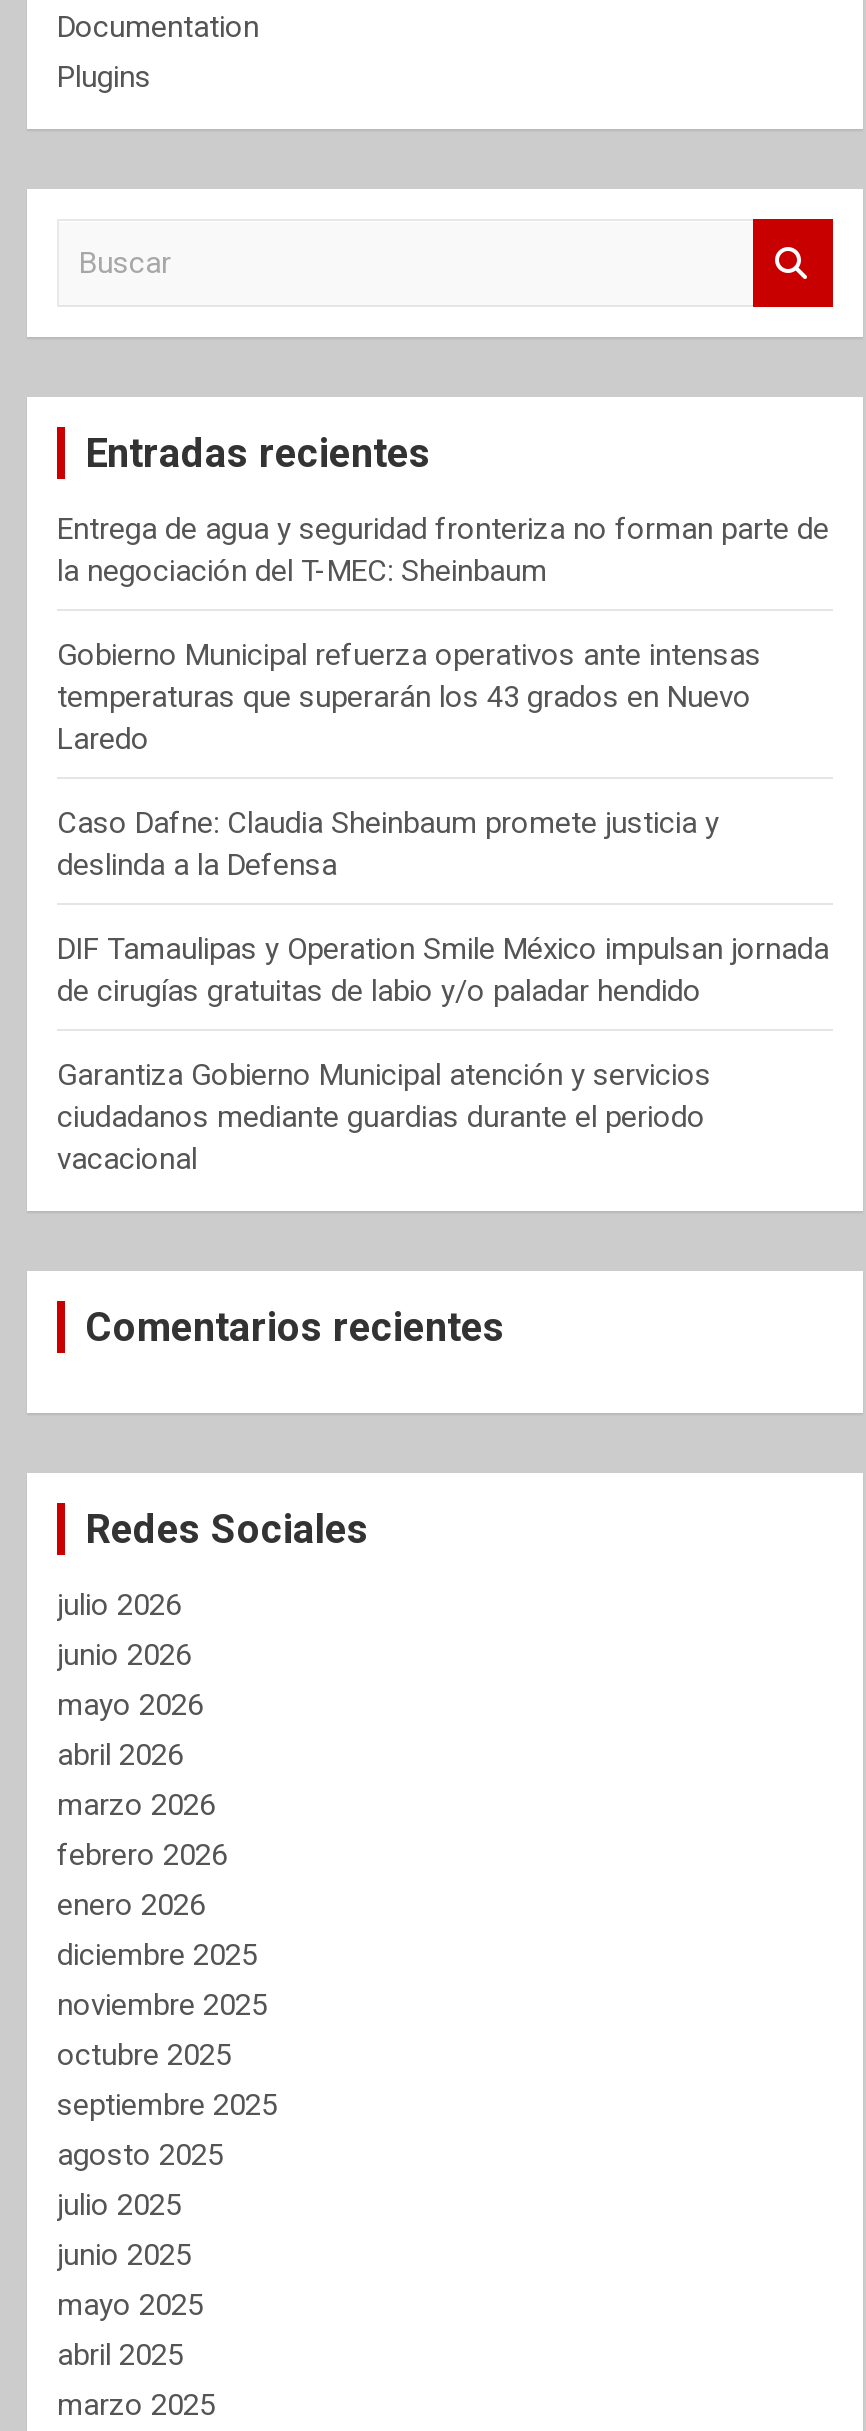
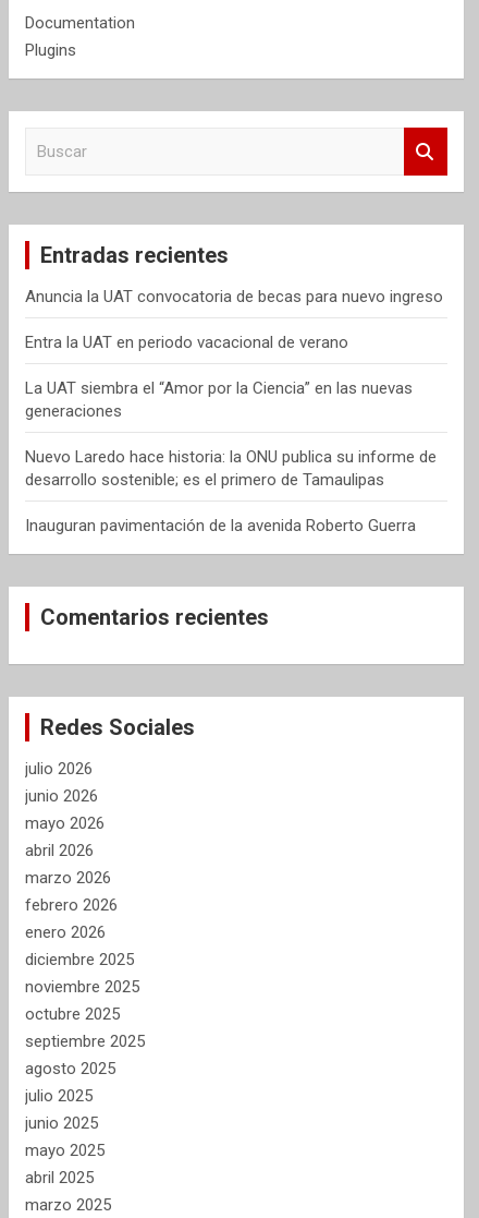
- Entrega de agua y seguridad fronteriza no forman parte de
- la negociación del T-MEC: Sheinbaum
+ Anuncia la UAT convocatoria de becas para nuevo ingreso

- Gobierno Municipal refuerza operativos ante intensas
- temperaturas que superarán los 43 grados en Nuevo
- Laredo
+ Entra la UAT en periodo vacacional de verano

- Caso Dafne: Claudia Sheinbaum promete justicia y
- deslinda a la Defensa
+ La UAT siembra el “Amor por la Ciencia” en las nuevas
+ generaciones

- DIF Tamaulipas y Operation Smile México impulsan jornada
- de cirugías gratuitas de labio y/o paladar hendido
+ Nuevo Laredo hace historia: la ONU publica su informe de
+ desarrollo sostenible; es el primero de Tamaulipas

- Garantiza Gobierno Municipal atención y servicios
- ciudadanos mediante guardias durante el periodo
- vacacional
+ Inauguran pavimentación de la avenida Roberto Guerra
